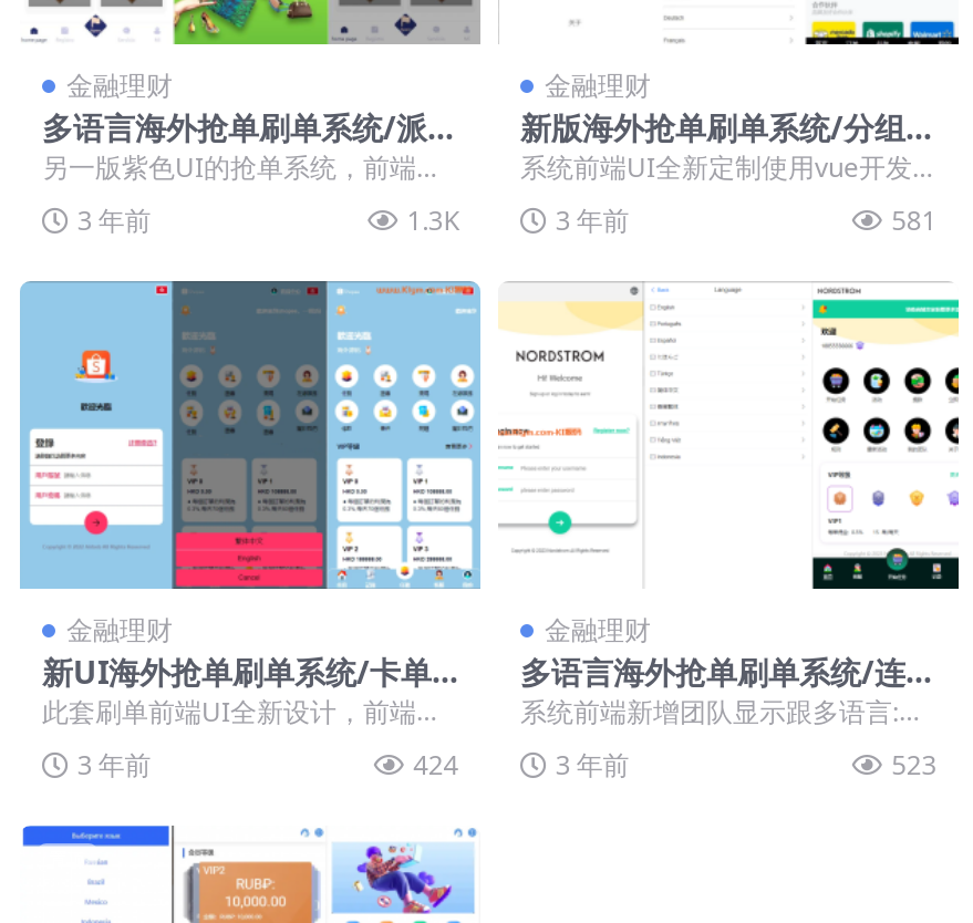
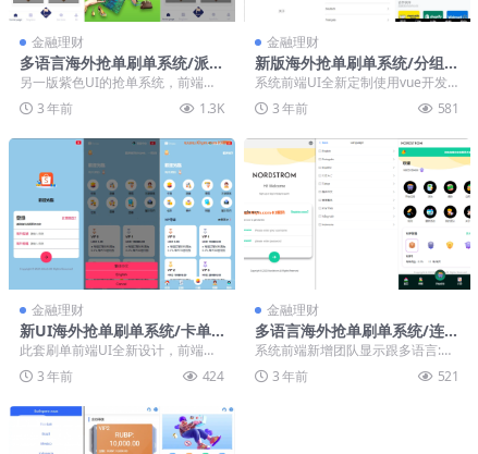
- 523
+ 521
